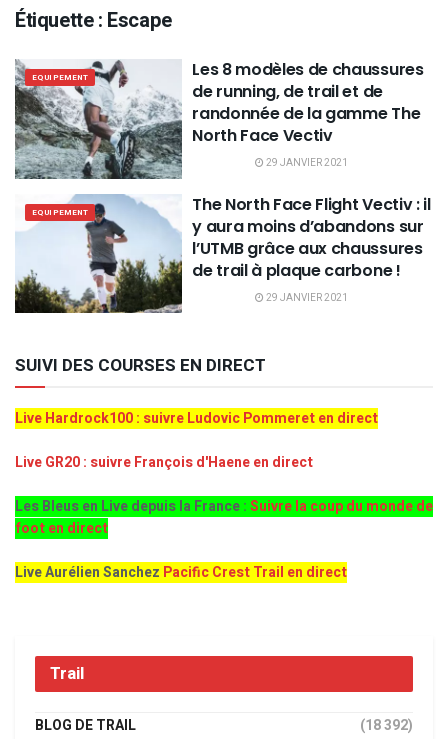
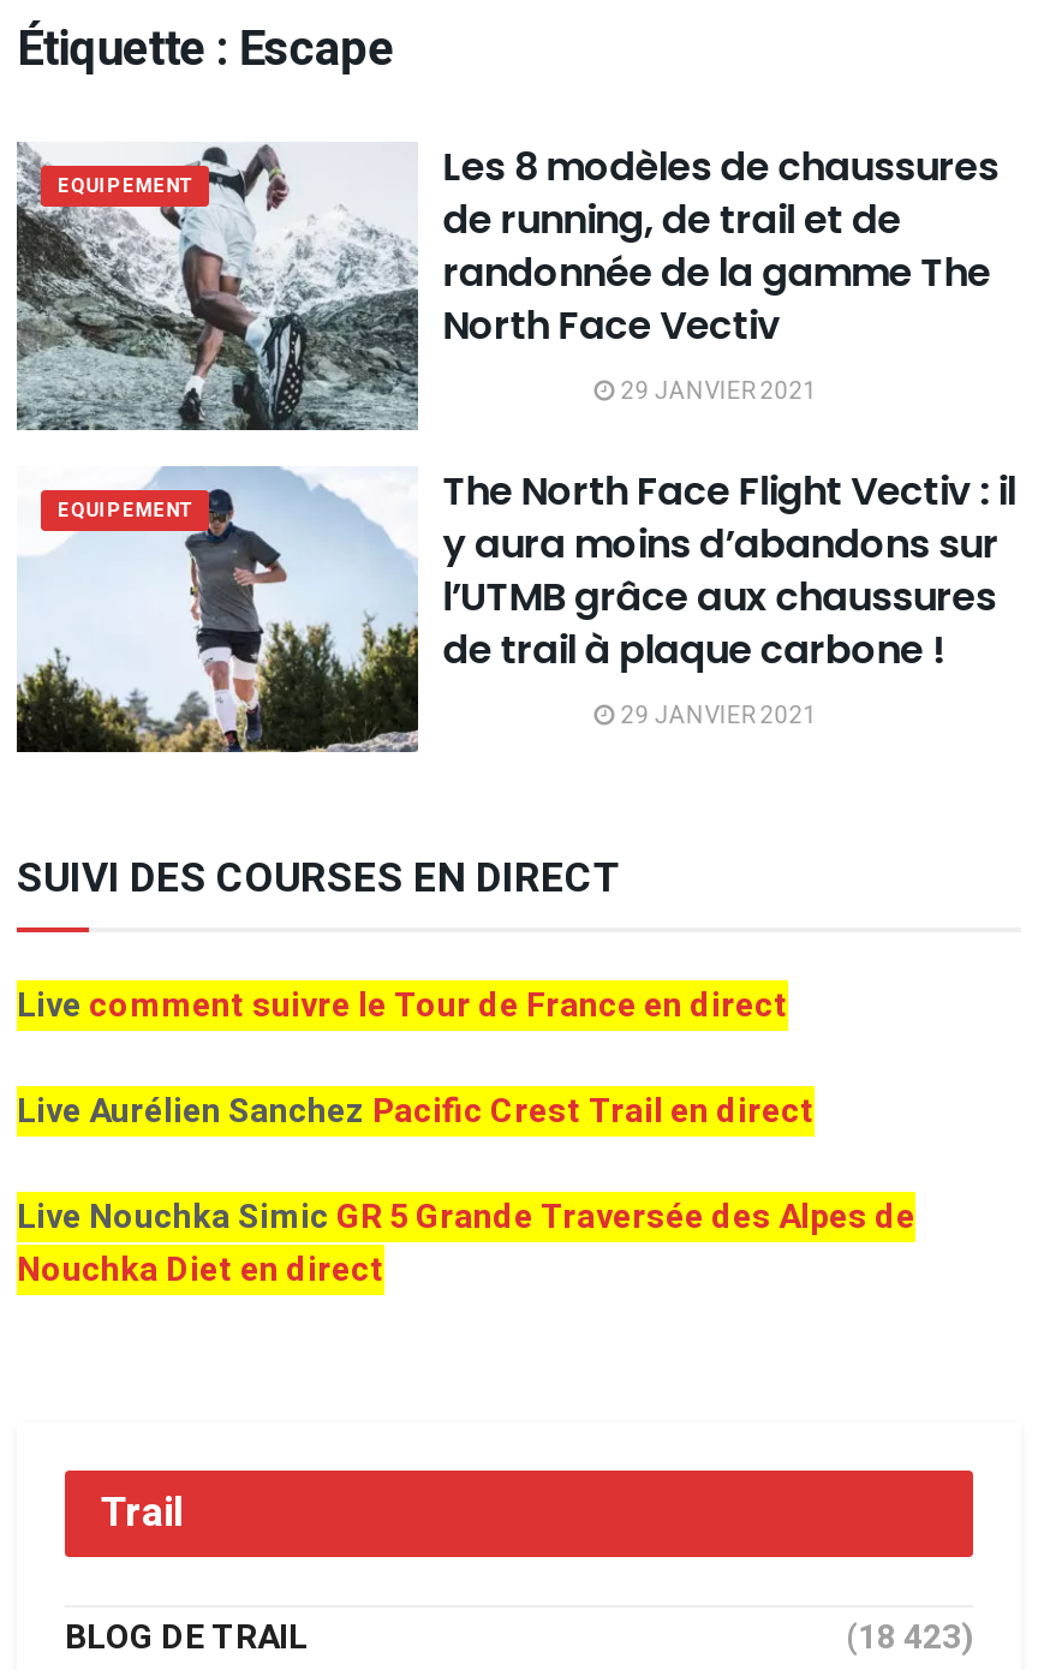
- Live Hardrock100 : suivre Ludovic Pommeret en direct
- Live GR20 : suivre François d'Haene en direct
- Les Bleus en Live depuis la France :Suivre la coup du monde de
- foot en direct
+ Live comment suivre le Tour de France en direct

moved up: Live Aurélien Sanchez Pacific Crest Trail en direct

+ Live Nouchka Simic GR 5 Grande Traversée des Alpes de
+ Nouchka Diet en direct

- (18 392)
+ (18 423)
